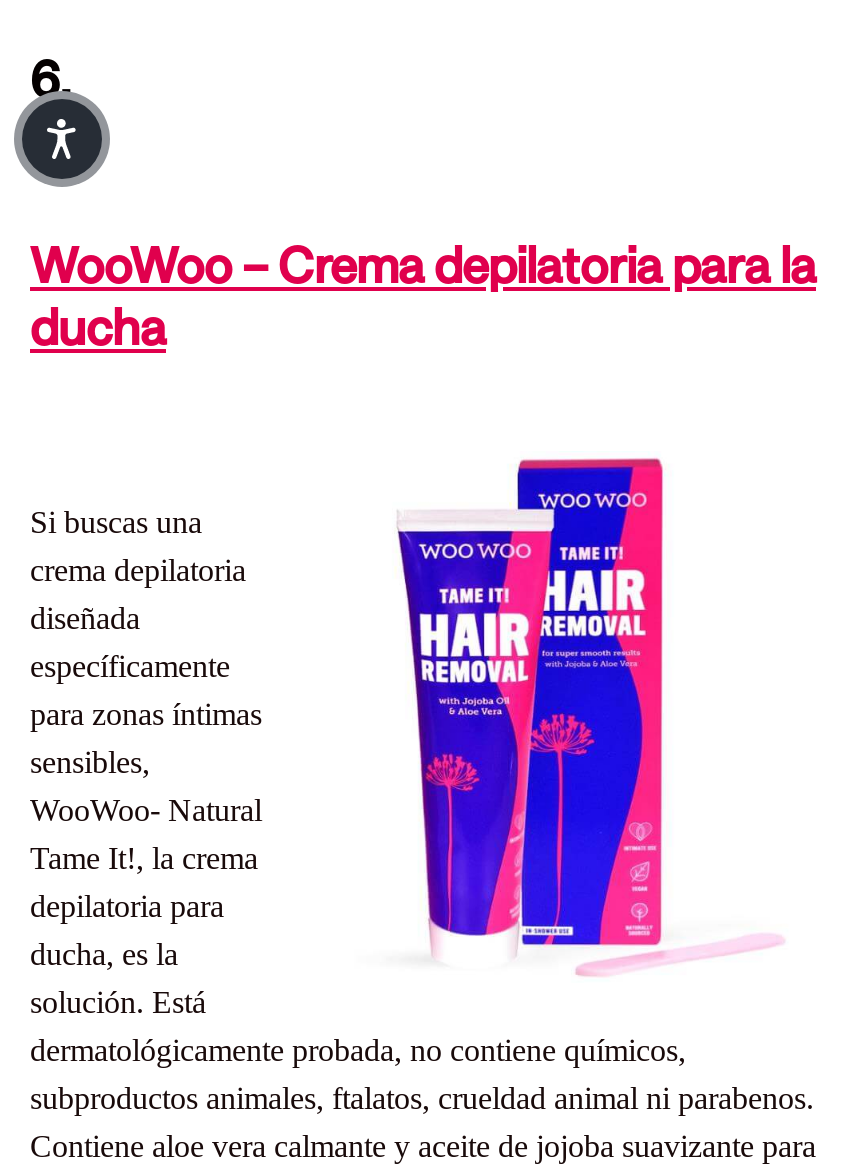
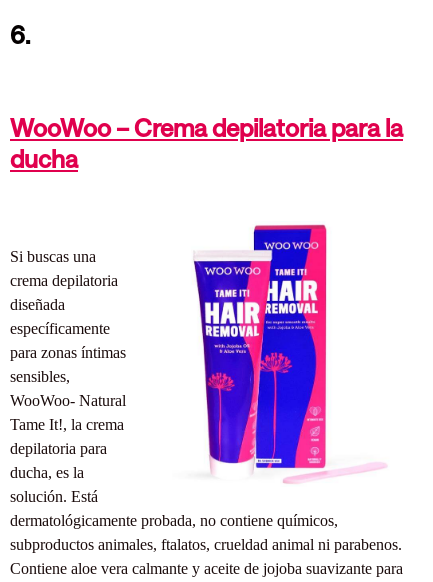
- [image]
